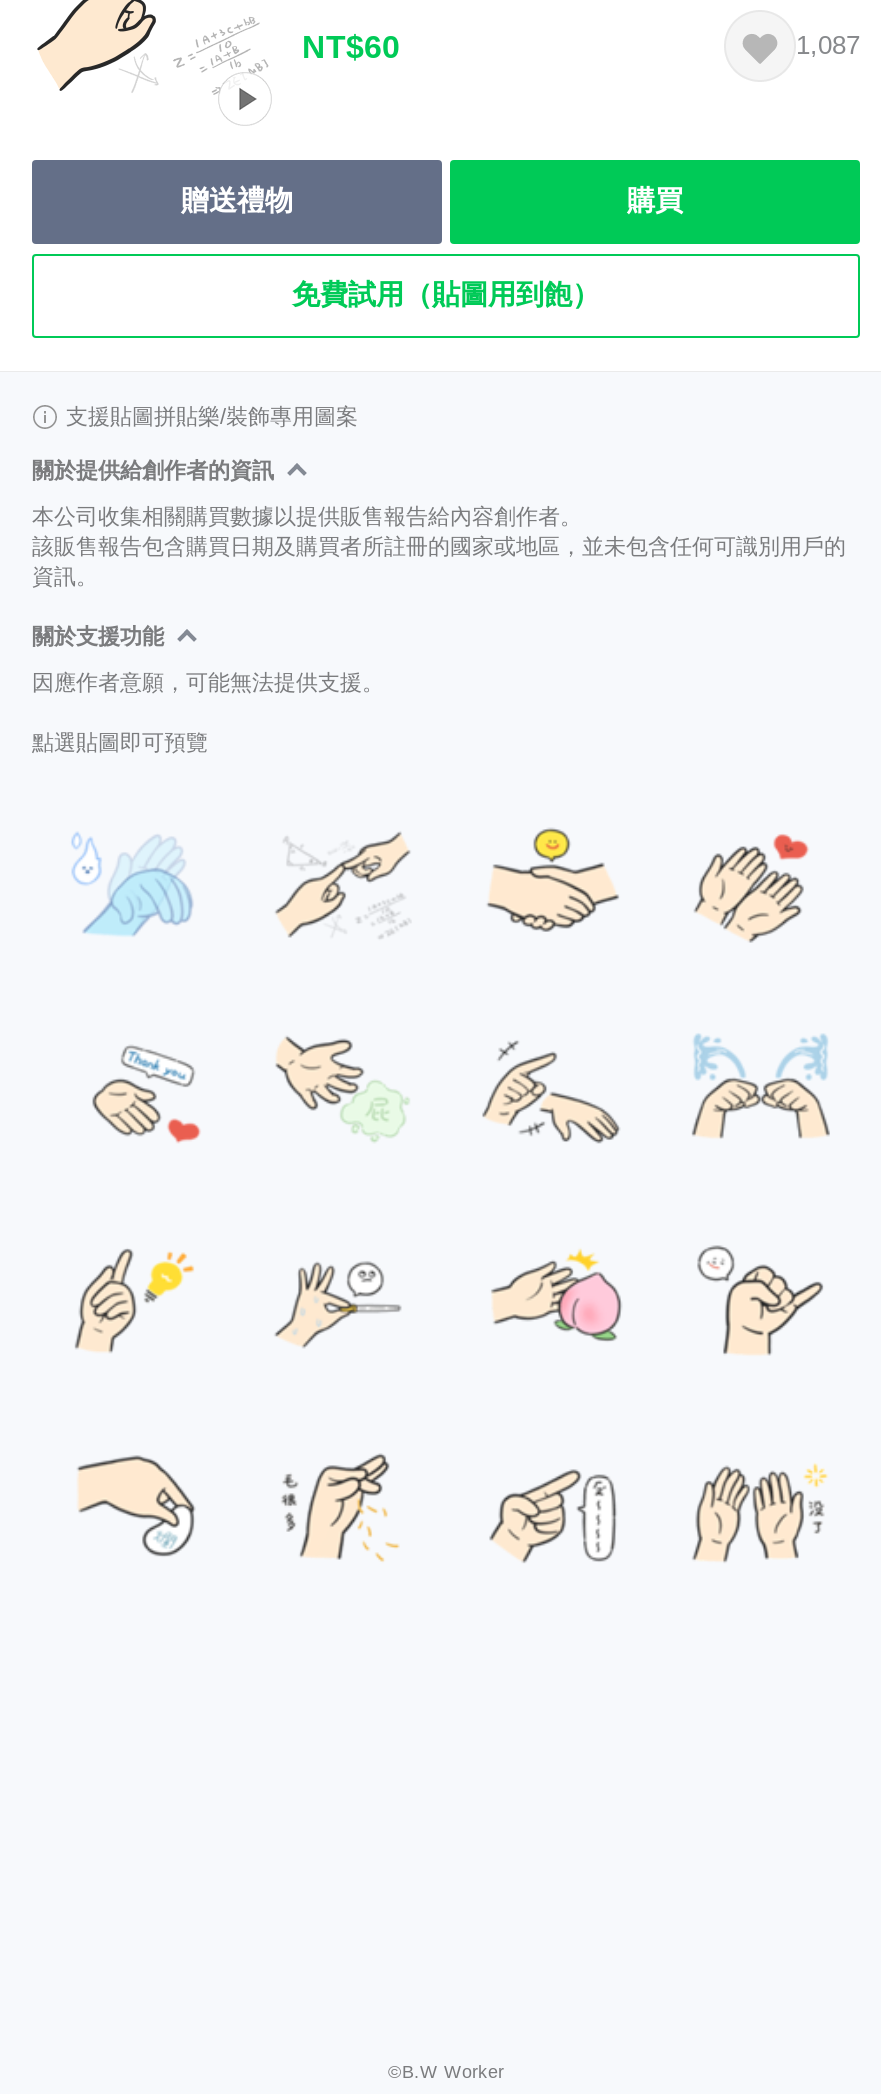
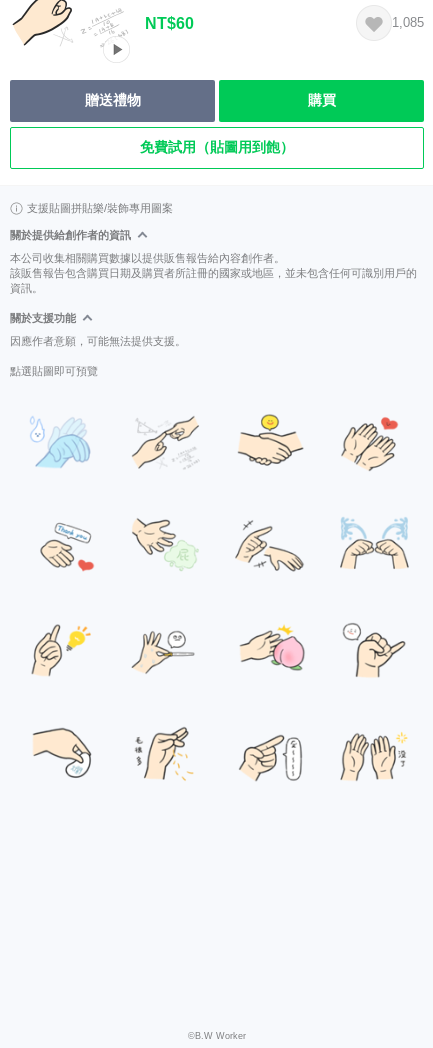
- 1,087
+ 1,085
